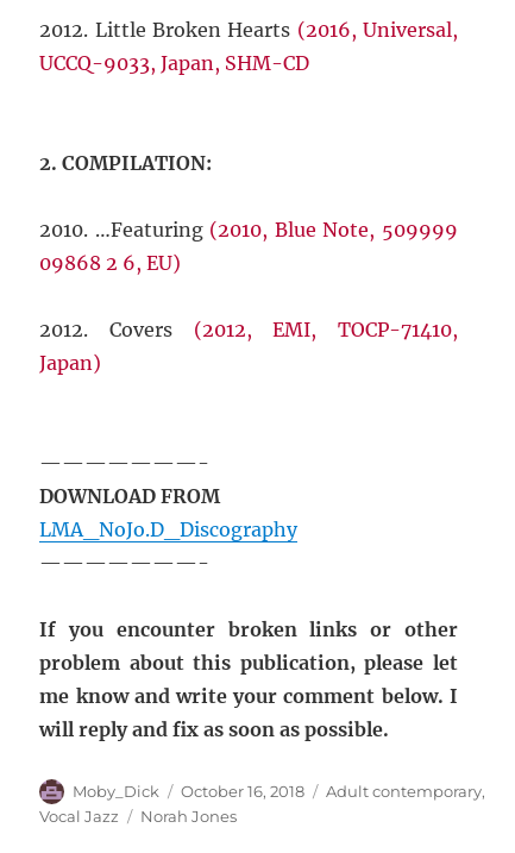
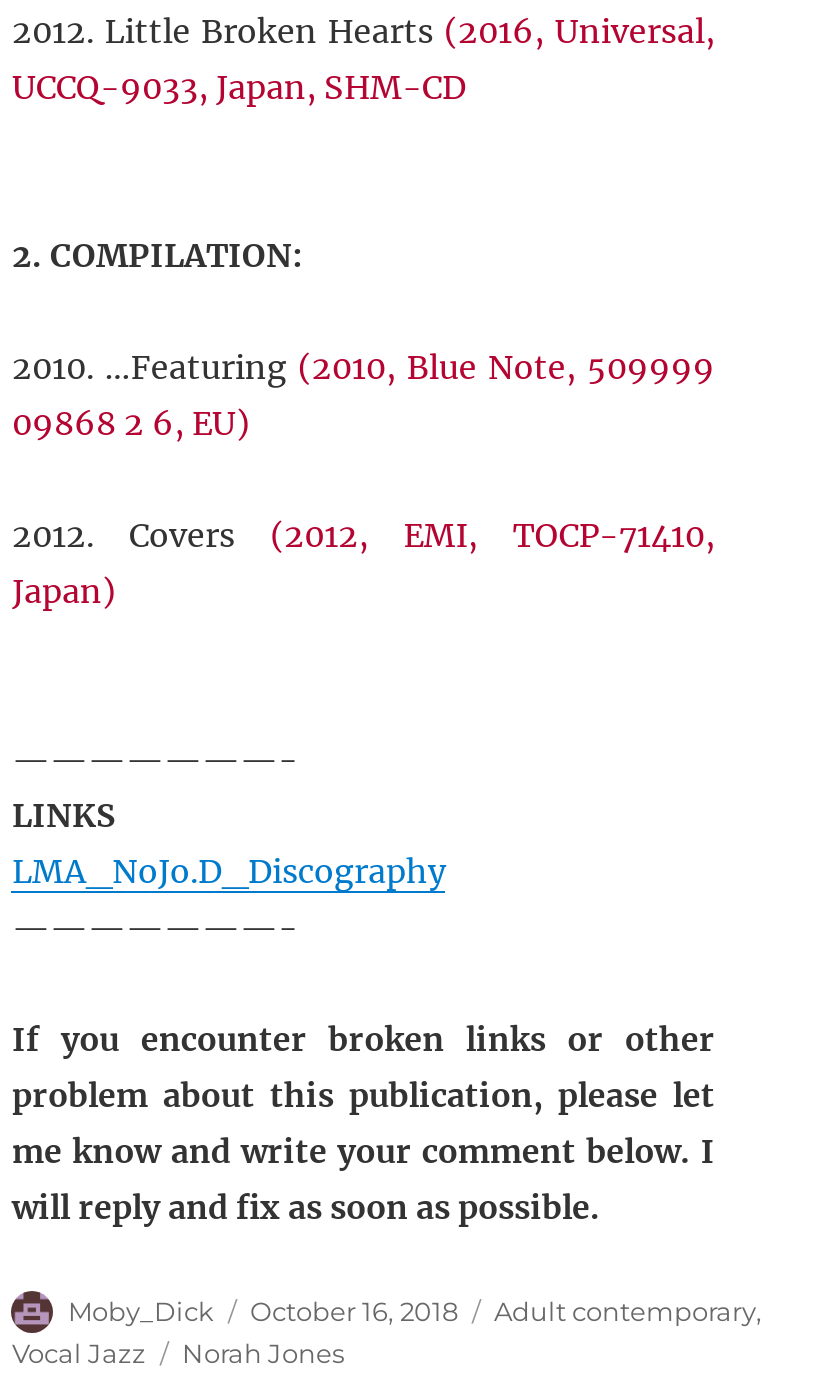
- DOWNLOAD FROM
+ LINKS
